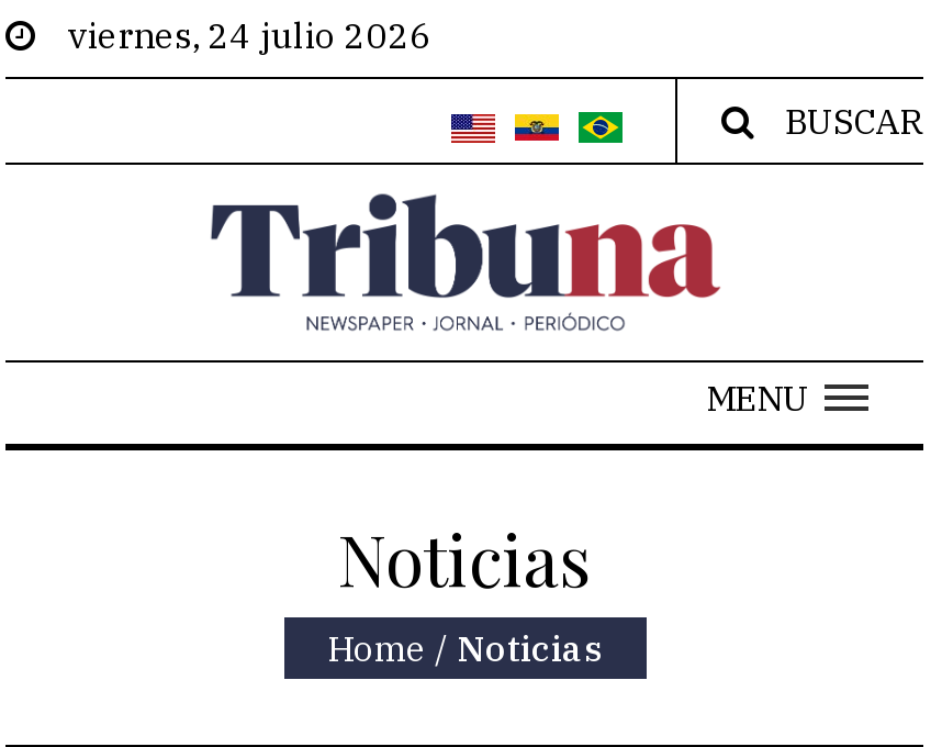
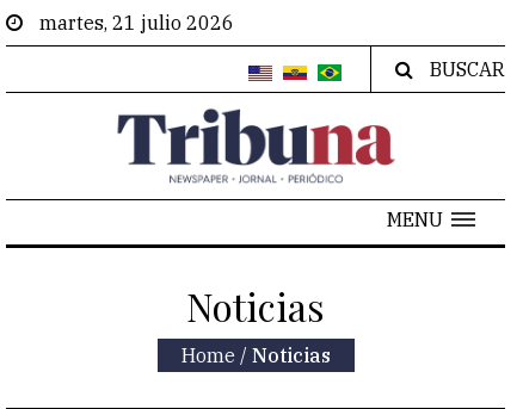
- viernes, 24 julio 2026
+ martes, 21 julio 2026
